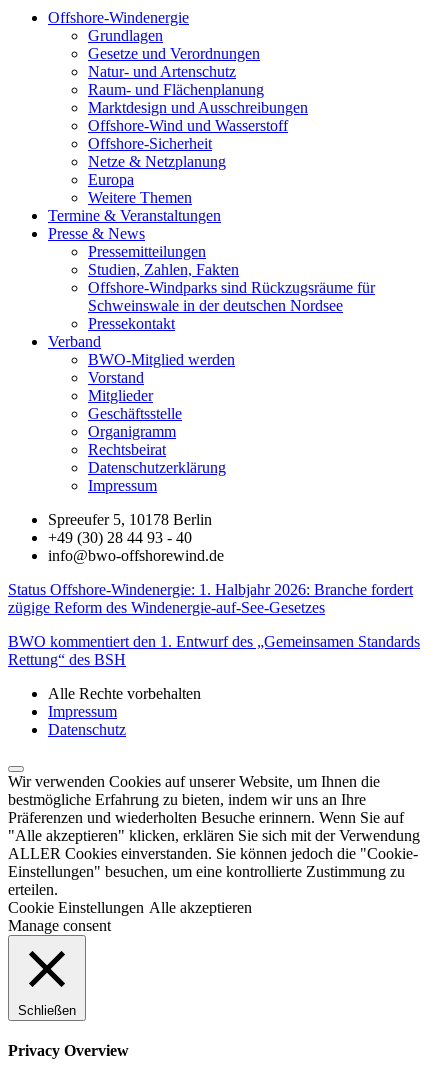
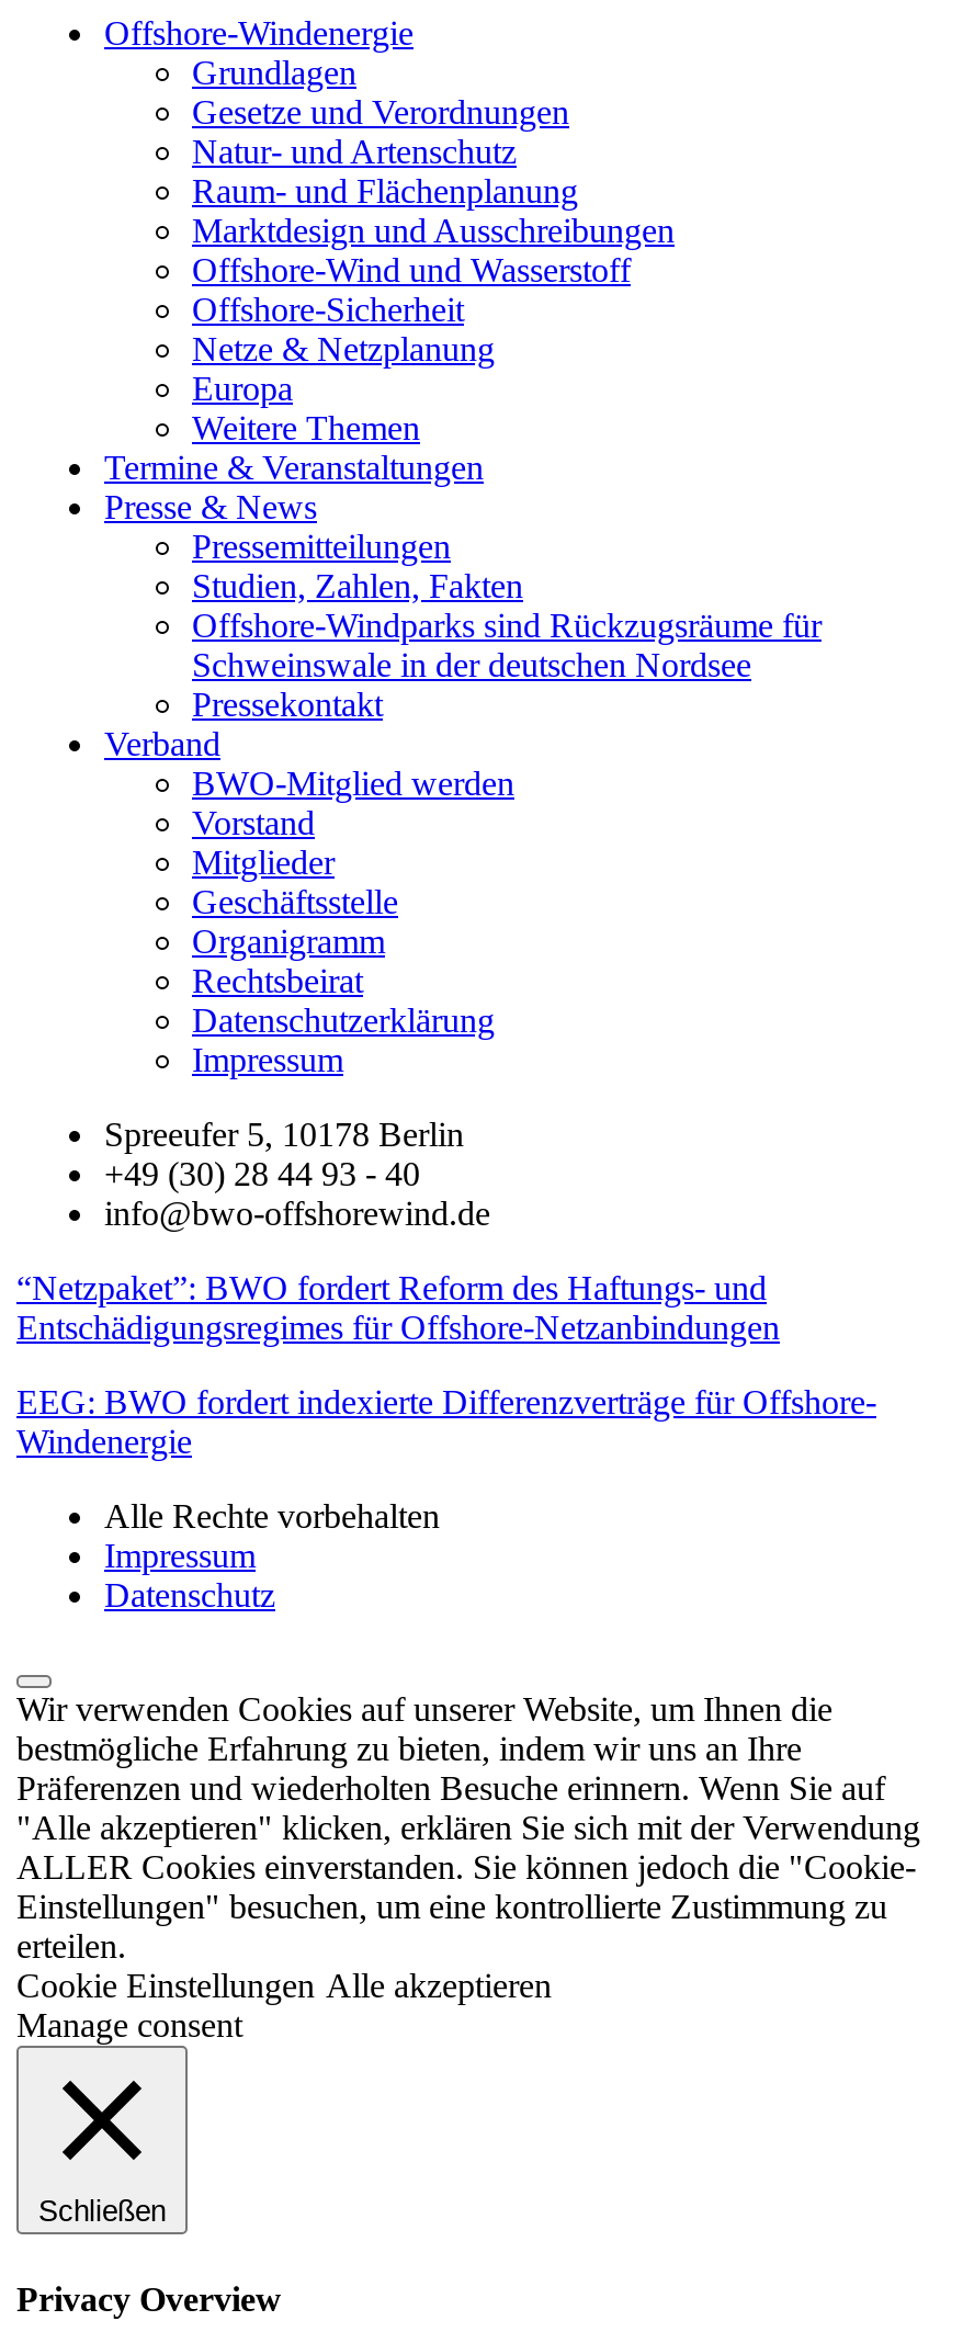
- Status Offshore-Windenergie: 1. Halbjahr 2026: Branche fordert
- zügige Reform des Windenergie-auf-See-Gesetzes
+ “Netzpaket”: BWO fordert Reform des Haftungs- und
+ Entschädigungsregimes für Offshore-Netzanbindungen

- BWO kommentiert den 1. Entwurf des „Gemeinsamen Standards
- Rettung“ des BSH
+ EEG: BWO fordert indexierte Differenzverträge für Offshore-
+ Windenergie
